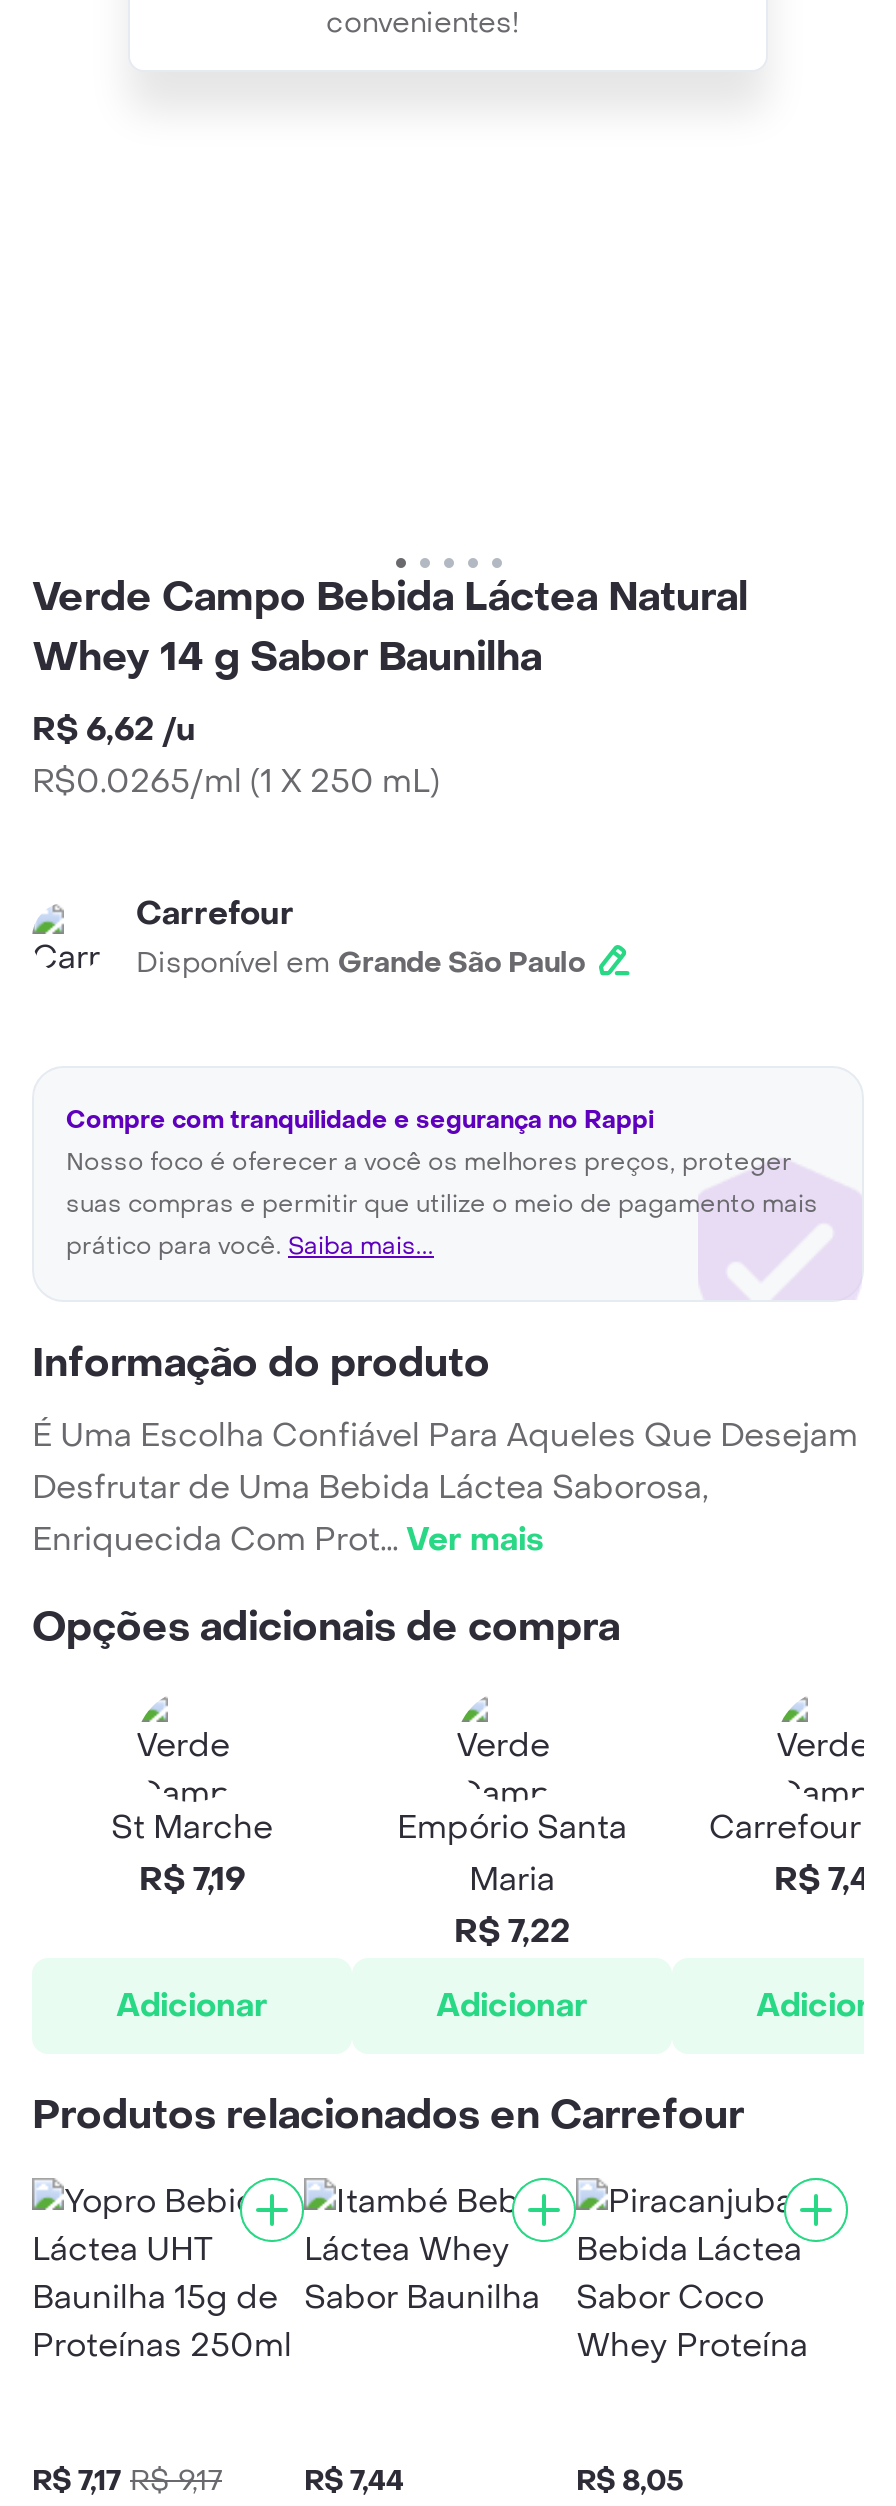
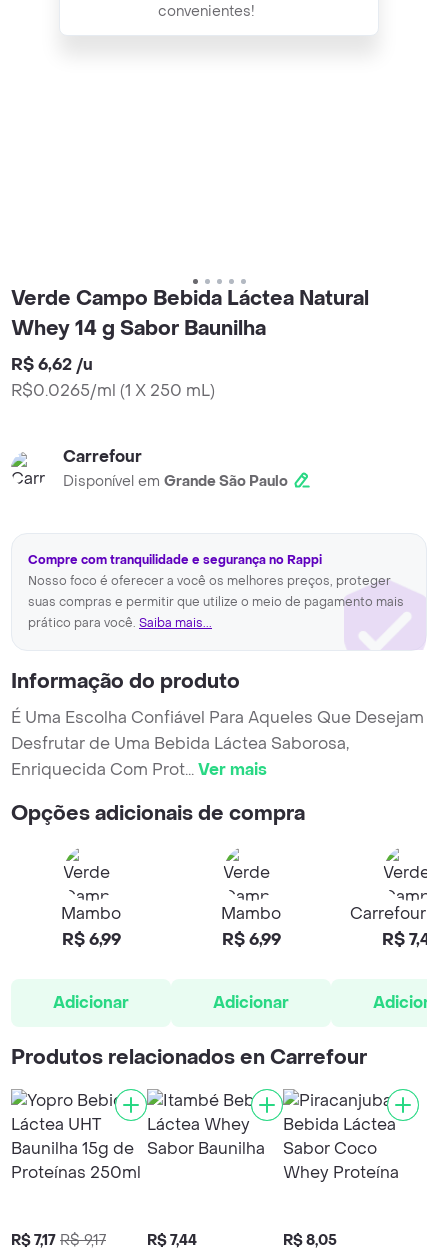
- St Marche
- R$ 7,19
+ Mambo
+ R$ 6,99

- Empório Santa
- Maria
- R$ 7,22
+ Mambo
+ R$ 6,99
